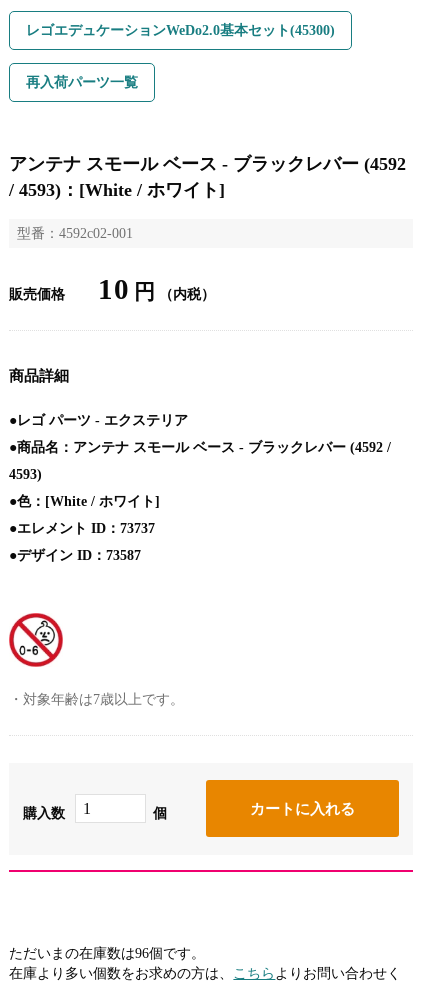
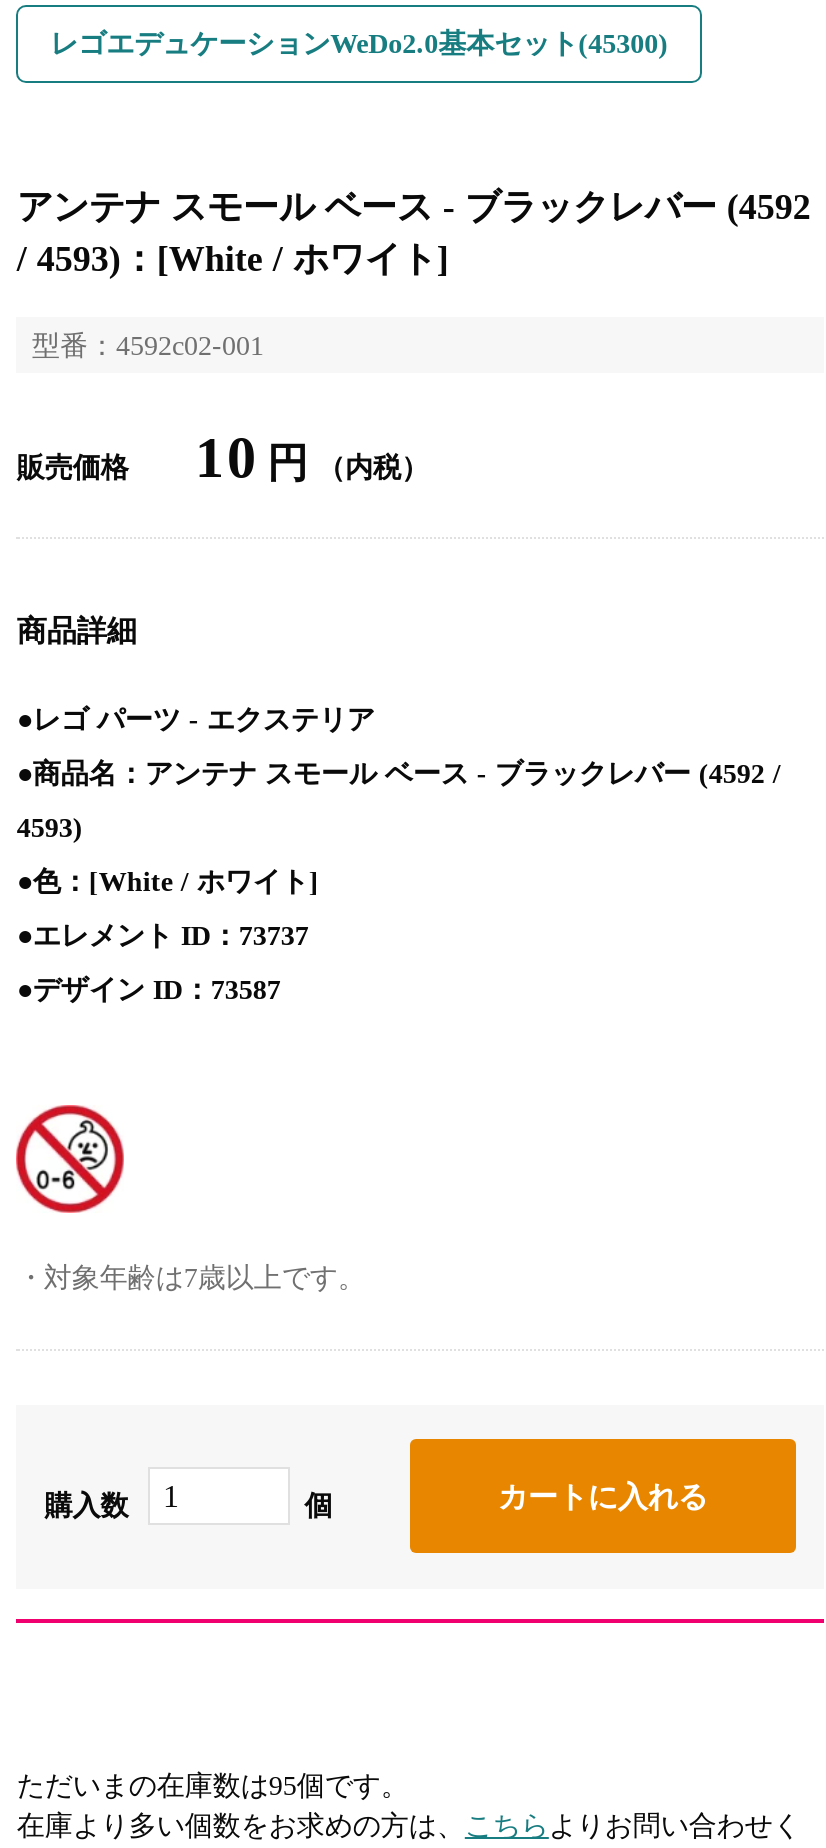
- 再入荷パーツ一覧

- ただいまの在庫数は96個です。
+ ただいまの在庫数は95個です。
